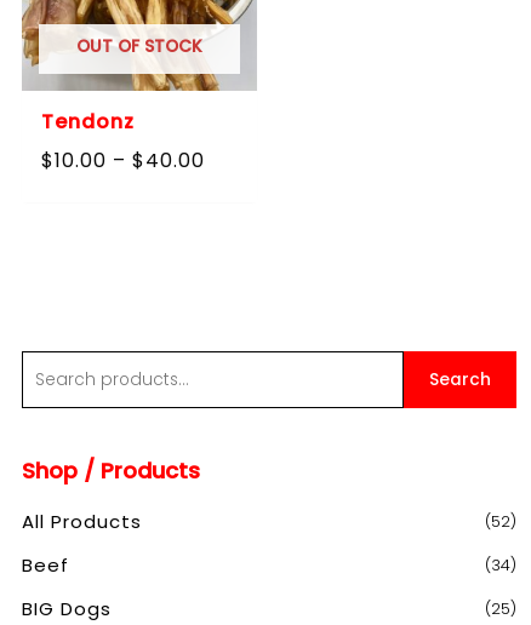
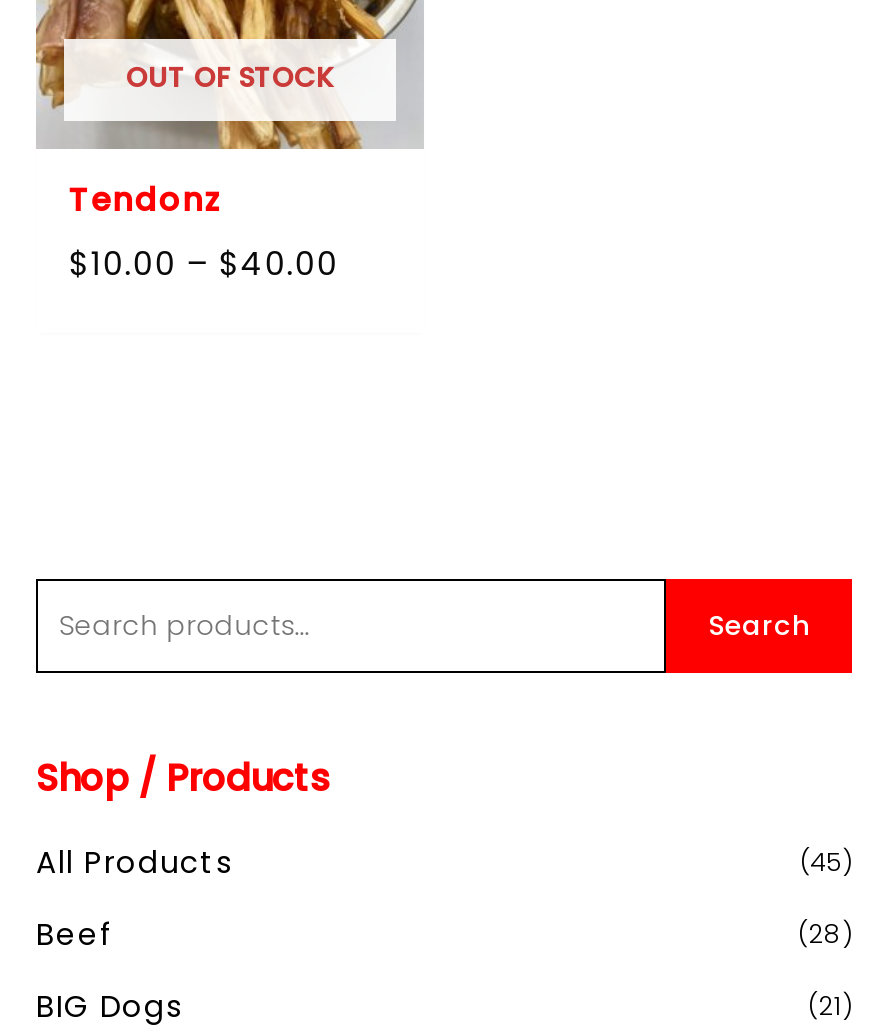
- (52)
+ (45)

- (34)
+ (28)

- (25)
+ (21)
